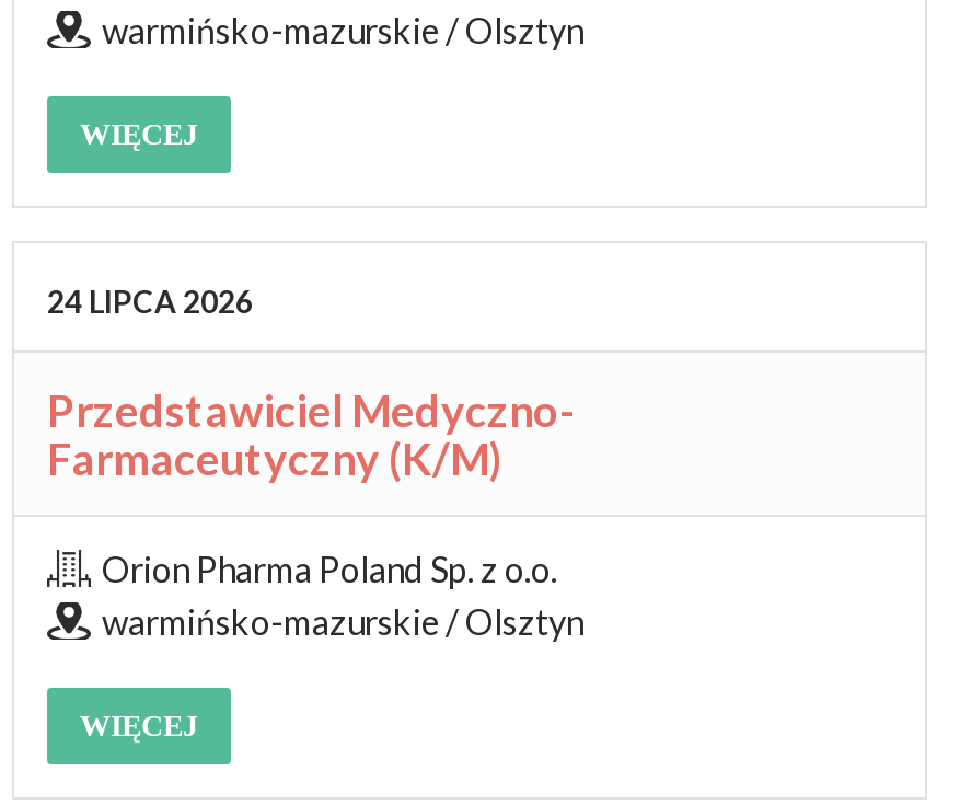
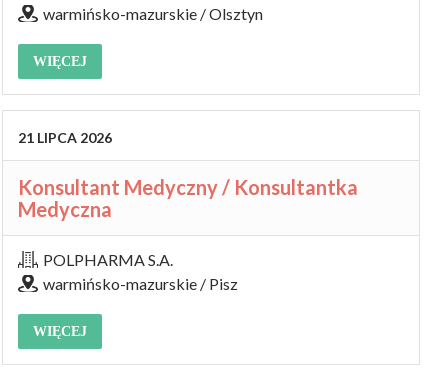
- 24 LIPCA 2026
+ 21 LIPCA 2026

- Przedstawiciel Medyczno-
- Farmaceutyczny (K/M)
+ Konsultant Medyczny / Konsultantka
+ Medyczna

- Orion Pharma Poland Sp. z o.o.
- warmińsko-mazurskie / Olsztyn
+ POLPHARMA S.A.
+ warmińsko-mazurskie / Pisz
